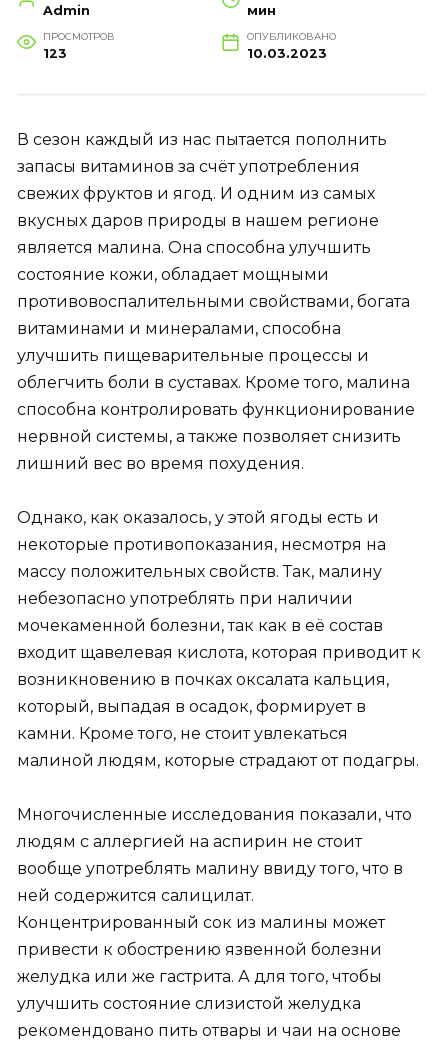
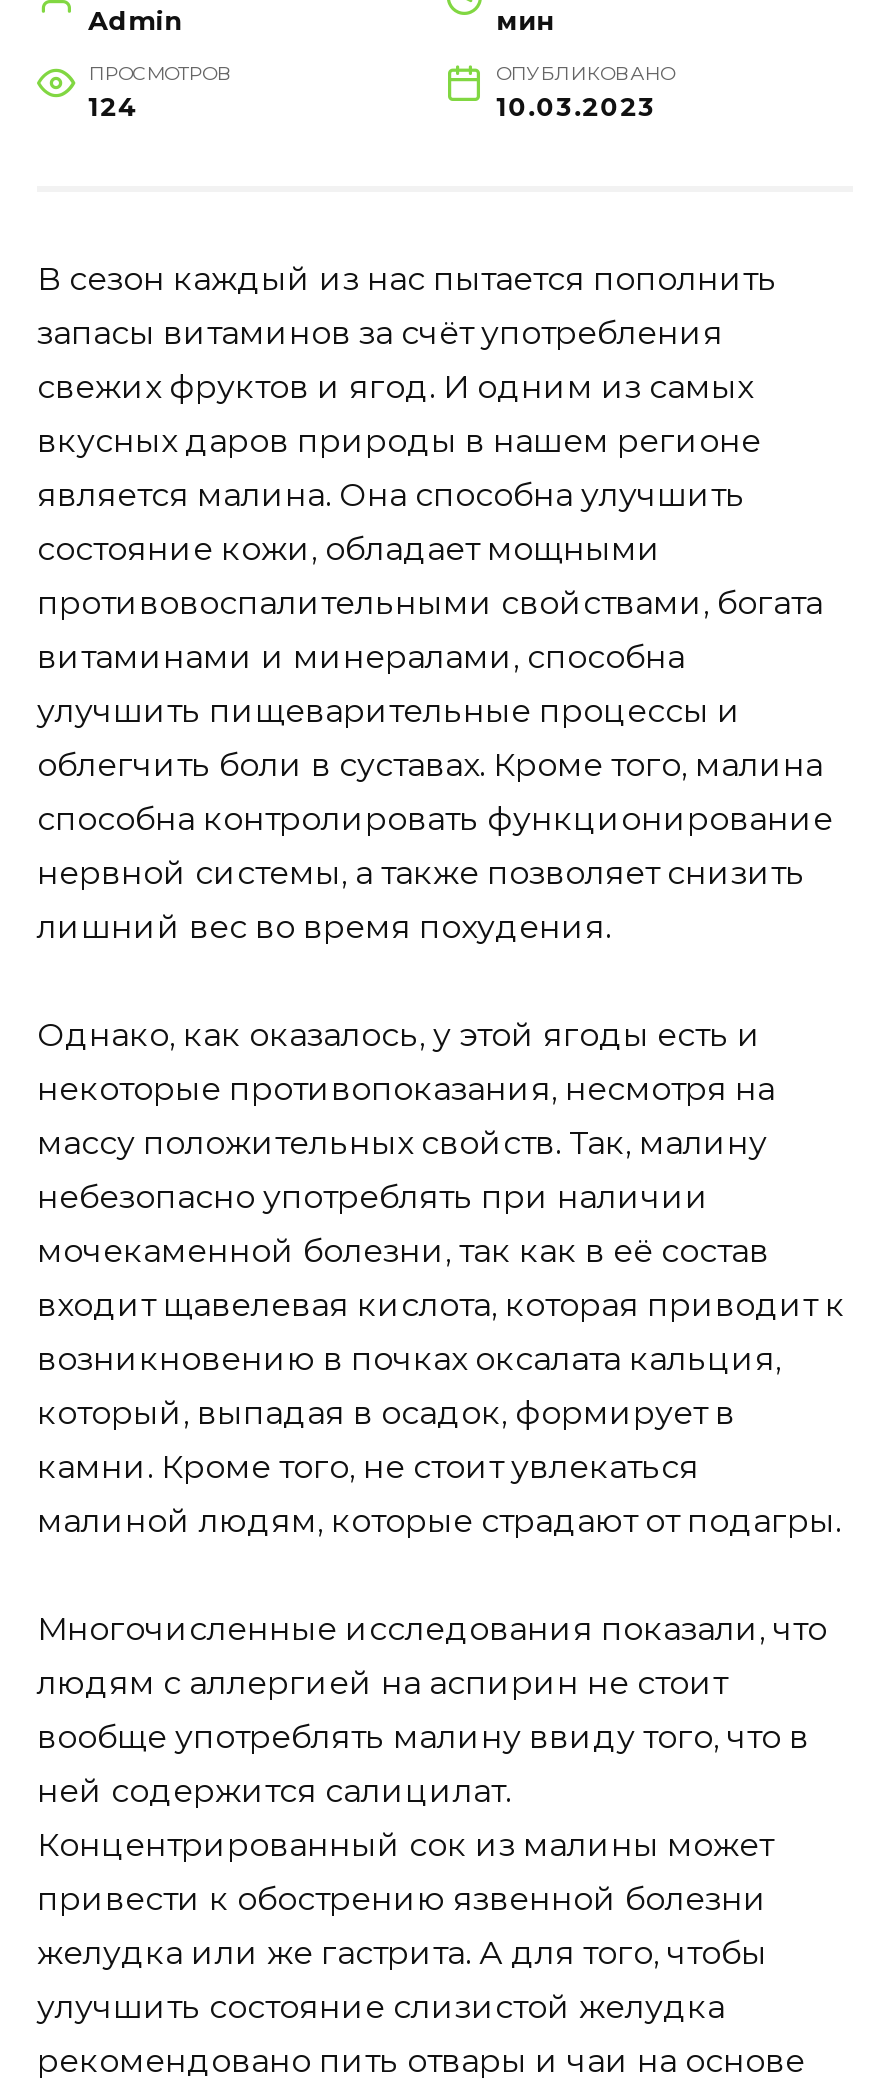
- 123
+ 124
